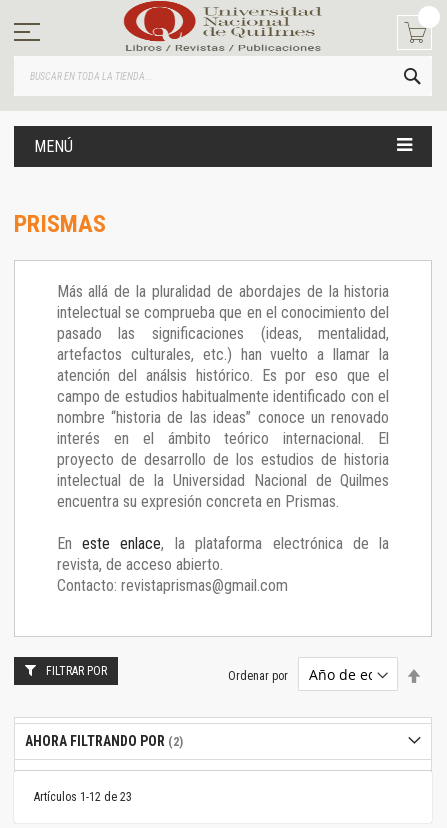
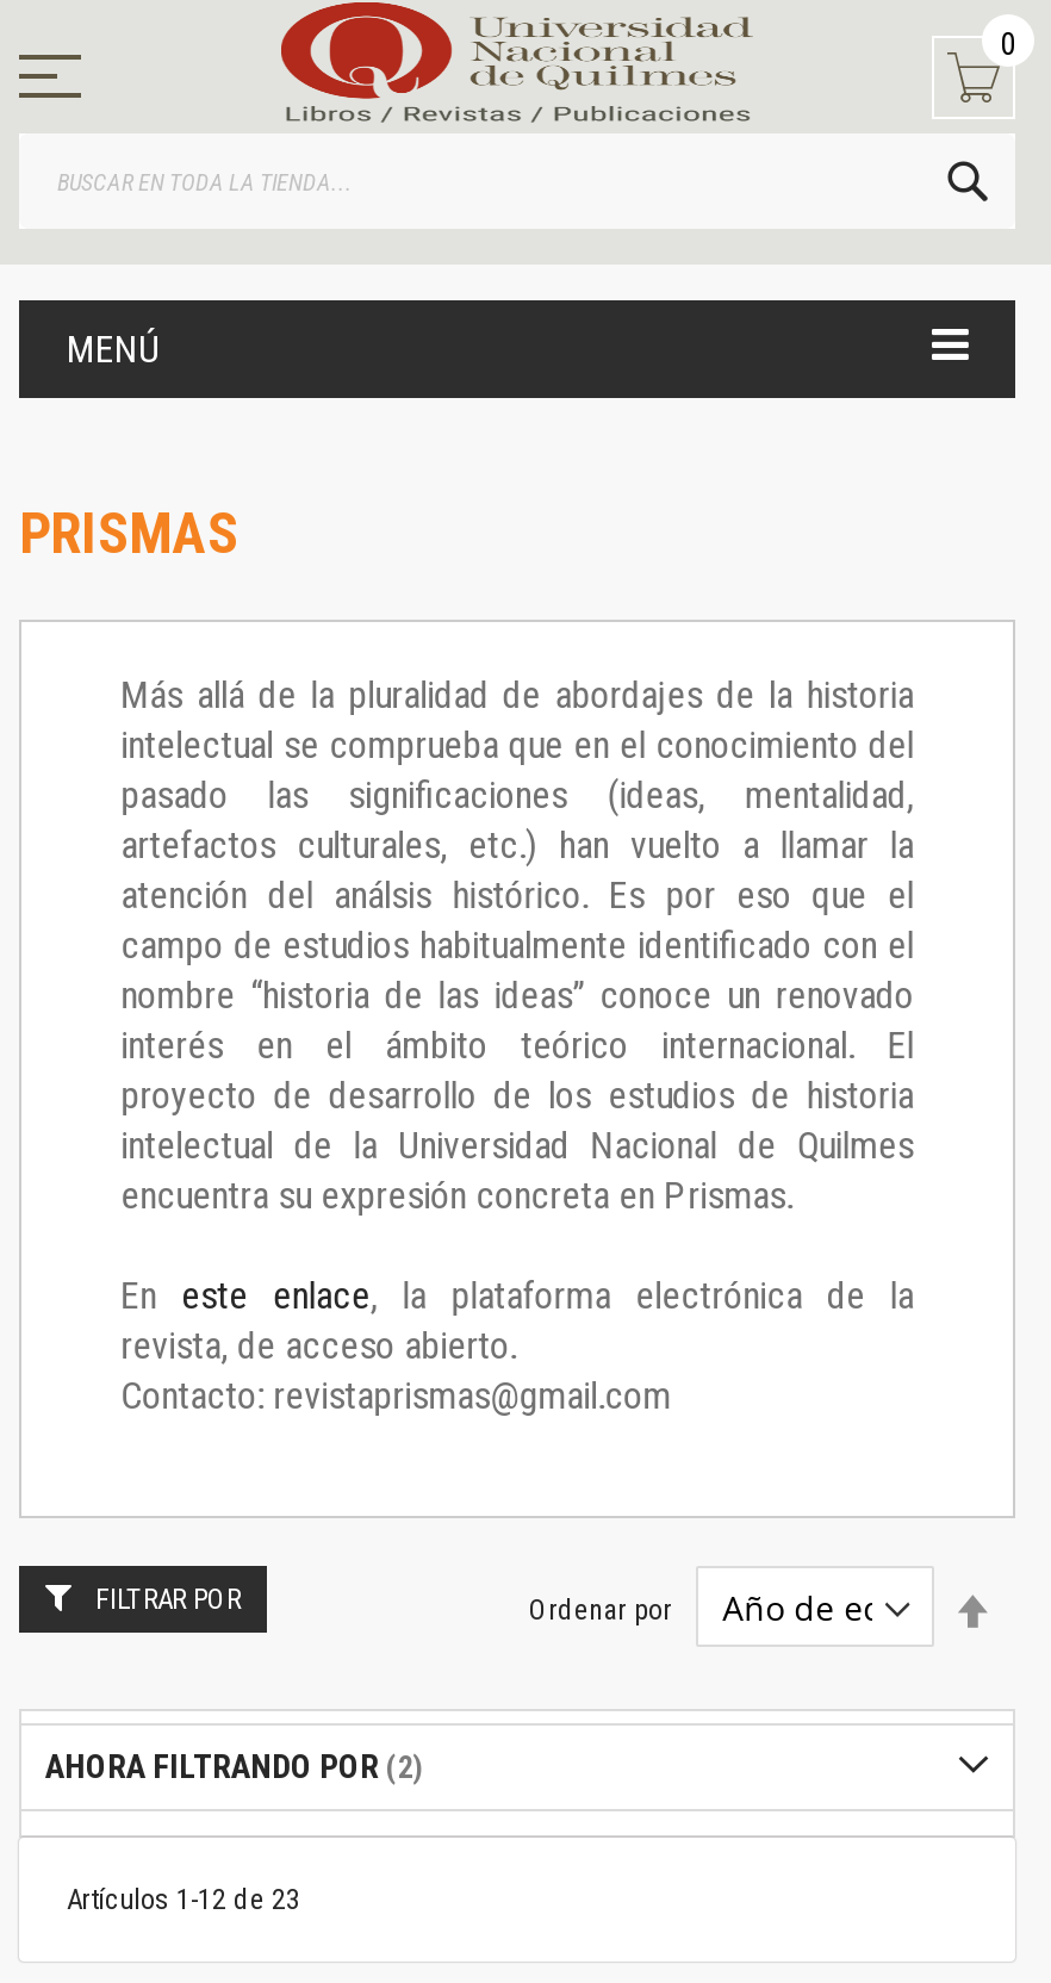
+ 0
